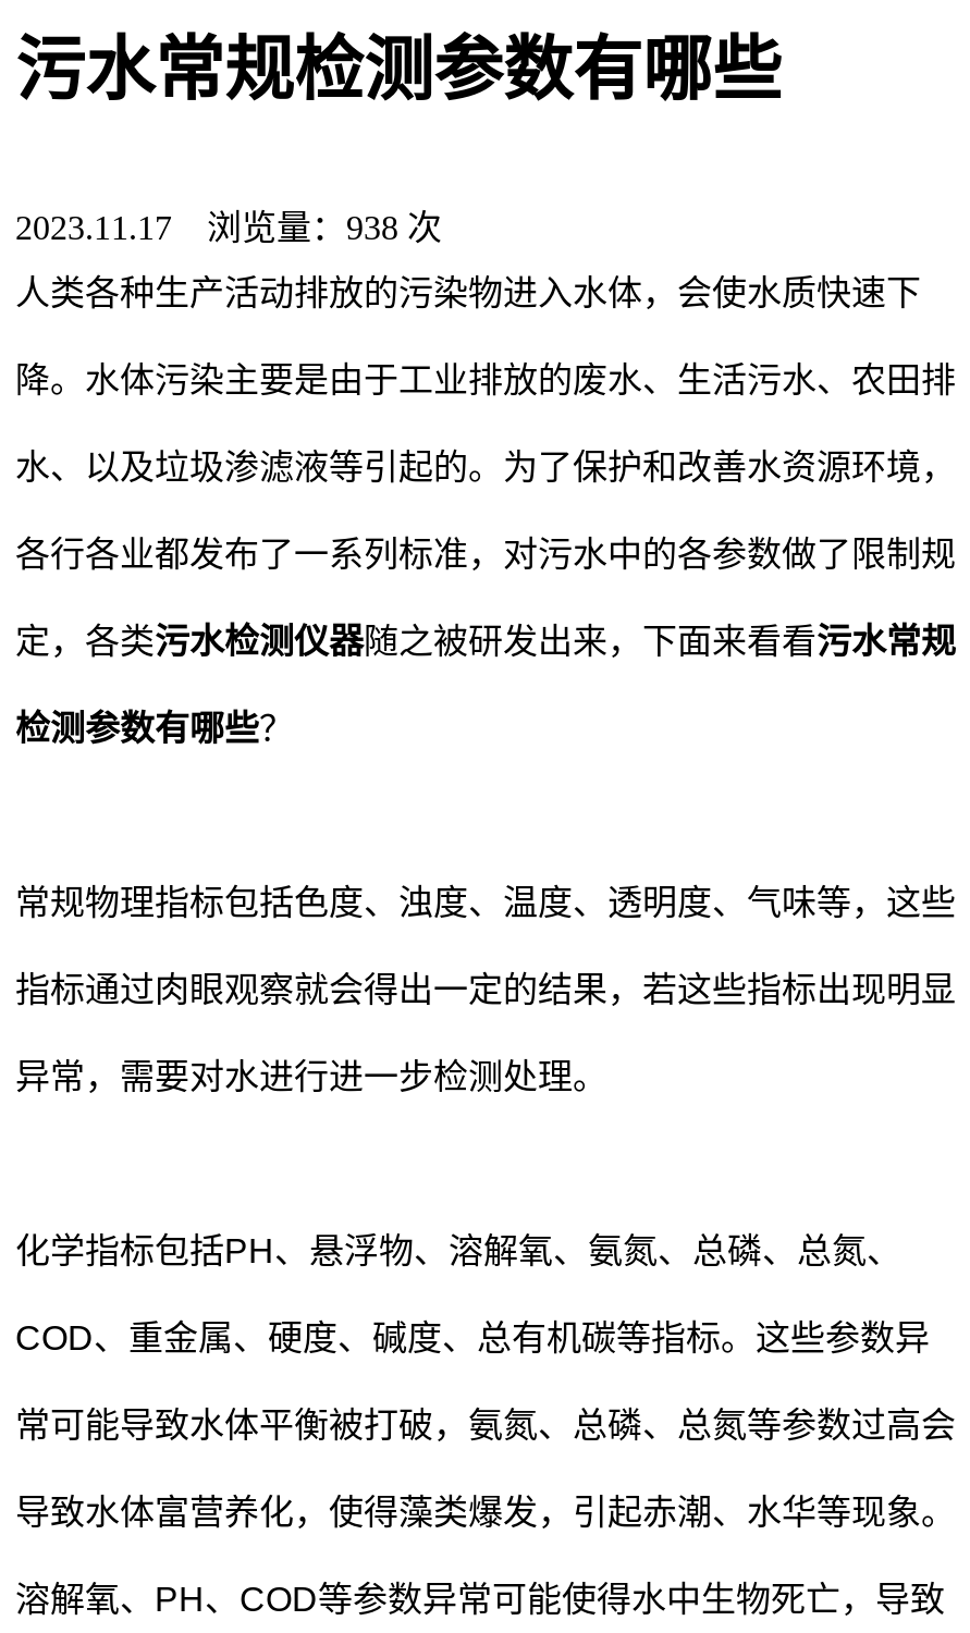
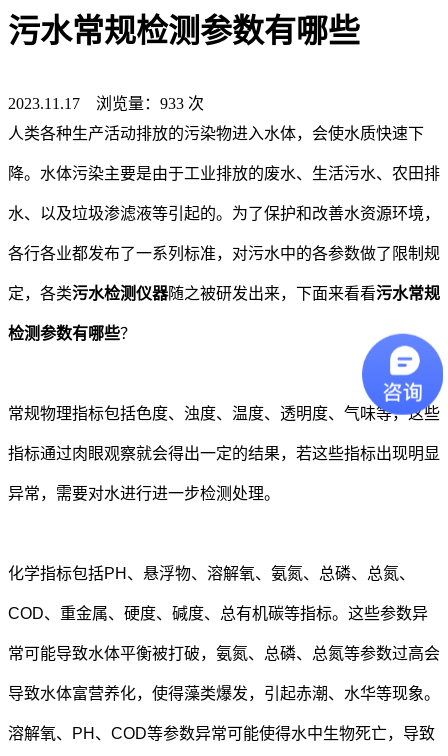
- 2023.11.17 浏览量：938 次
+ 2023.11.17 浏览量：933 次

+ [image]
